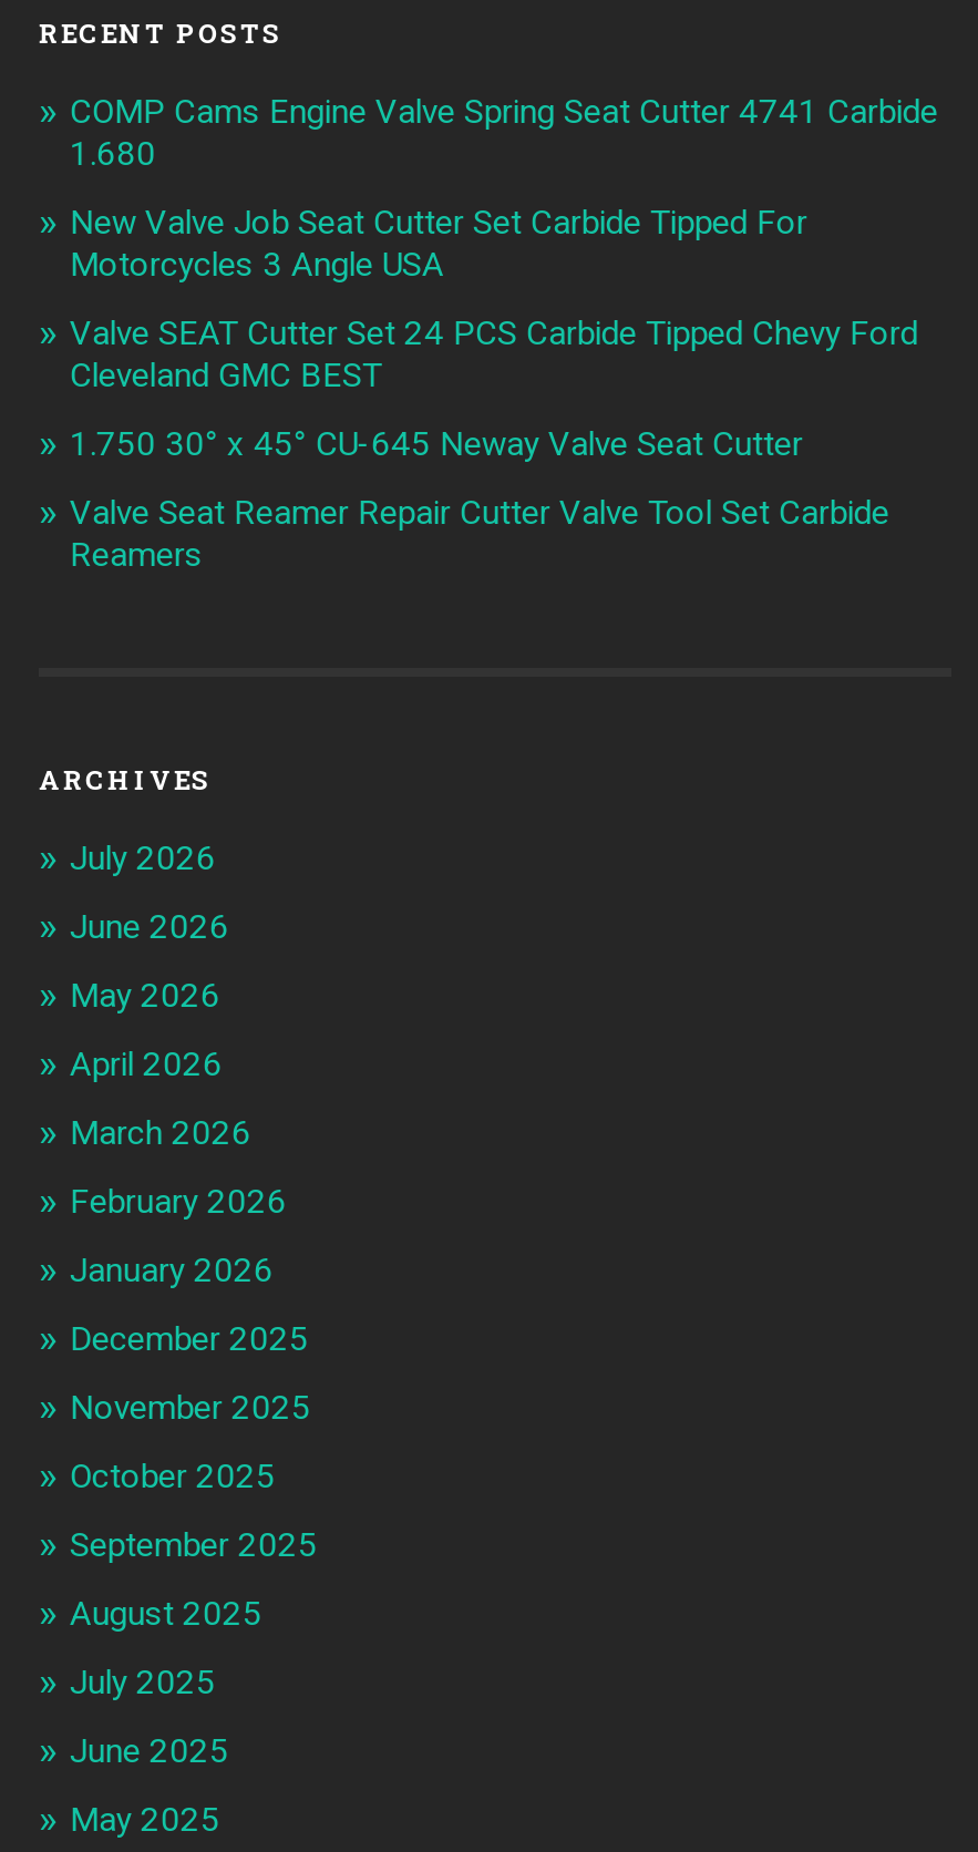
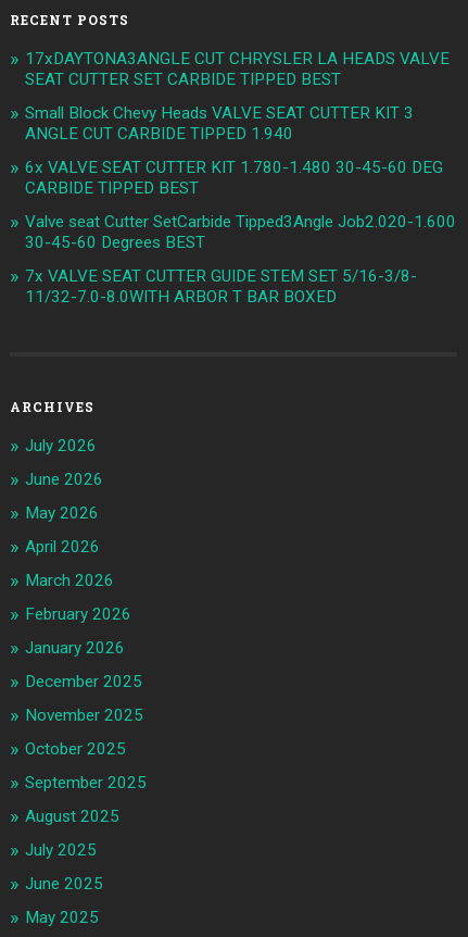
- COMP Cams Engine Valve Spring Seat Cutter 4741 Carbide
- 1.680
+ 17xDAYTONA3ANGLE CUT CHRYSLER LA HEADS VALVE
+ SEAT CUTTER SET CARBIDE TIPPED BEST

- New Valve Job Seat Cutter Set Carbide Tipped For
- Motorcycles 3 Angle USA
+ Small Block Chevy Heads VALVE SEAT CUTTER KIT 3
+ ANGLE CUT CARBIDE TIPPED 1.940

- Valve SEAT Cutter Set 24 PCS Carbide Tipped Chevy Ford
- Cleveland GMC BEST
+ 6x VALVE SEAT CUTTER KIT 1.780-1.480 30-45-60 DEG
+ CARBIDE TIPPED BEST

- 1.750 30° x 45° CU-645 Neway Valve Seat Cutter
+ Valve seat Cutter SetCarbide Tipped3Angle Job2.020-1.600
+ 30-45-60 Degrees BEST

- Valve Seat Reamer Repair Cutter Valve Tool Set Carbide
- Reamers
+ 7x VALVE SEAT CUTTER GUIDE STEM SET 5/16-3/8-
+ 11/32-7.0-8.0WITH ARBOR T BAR BOXED
